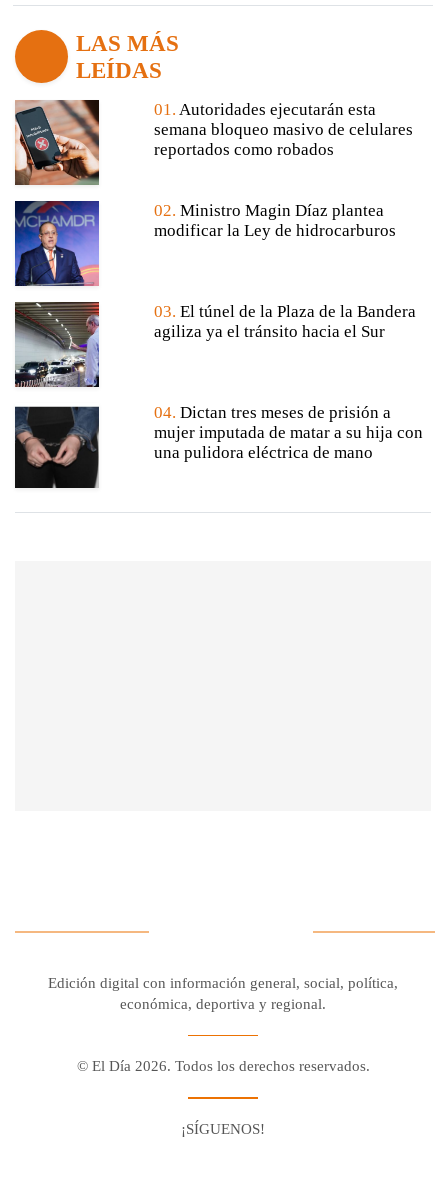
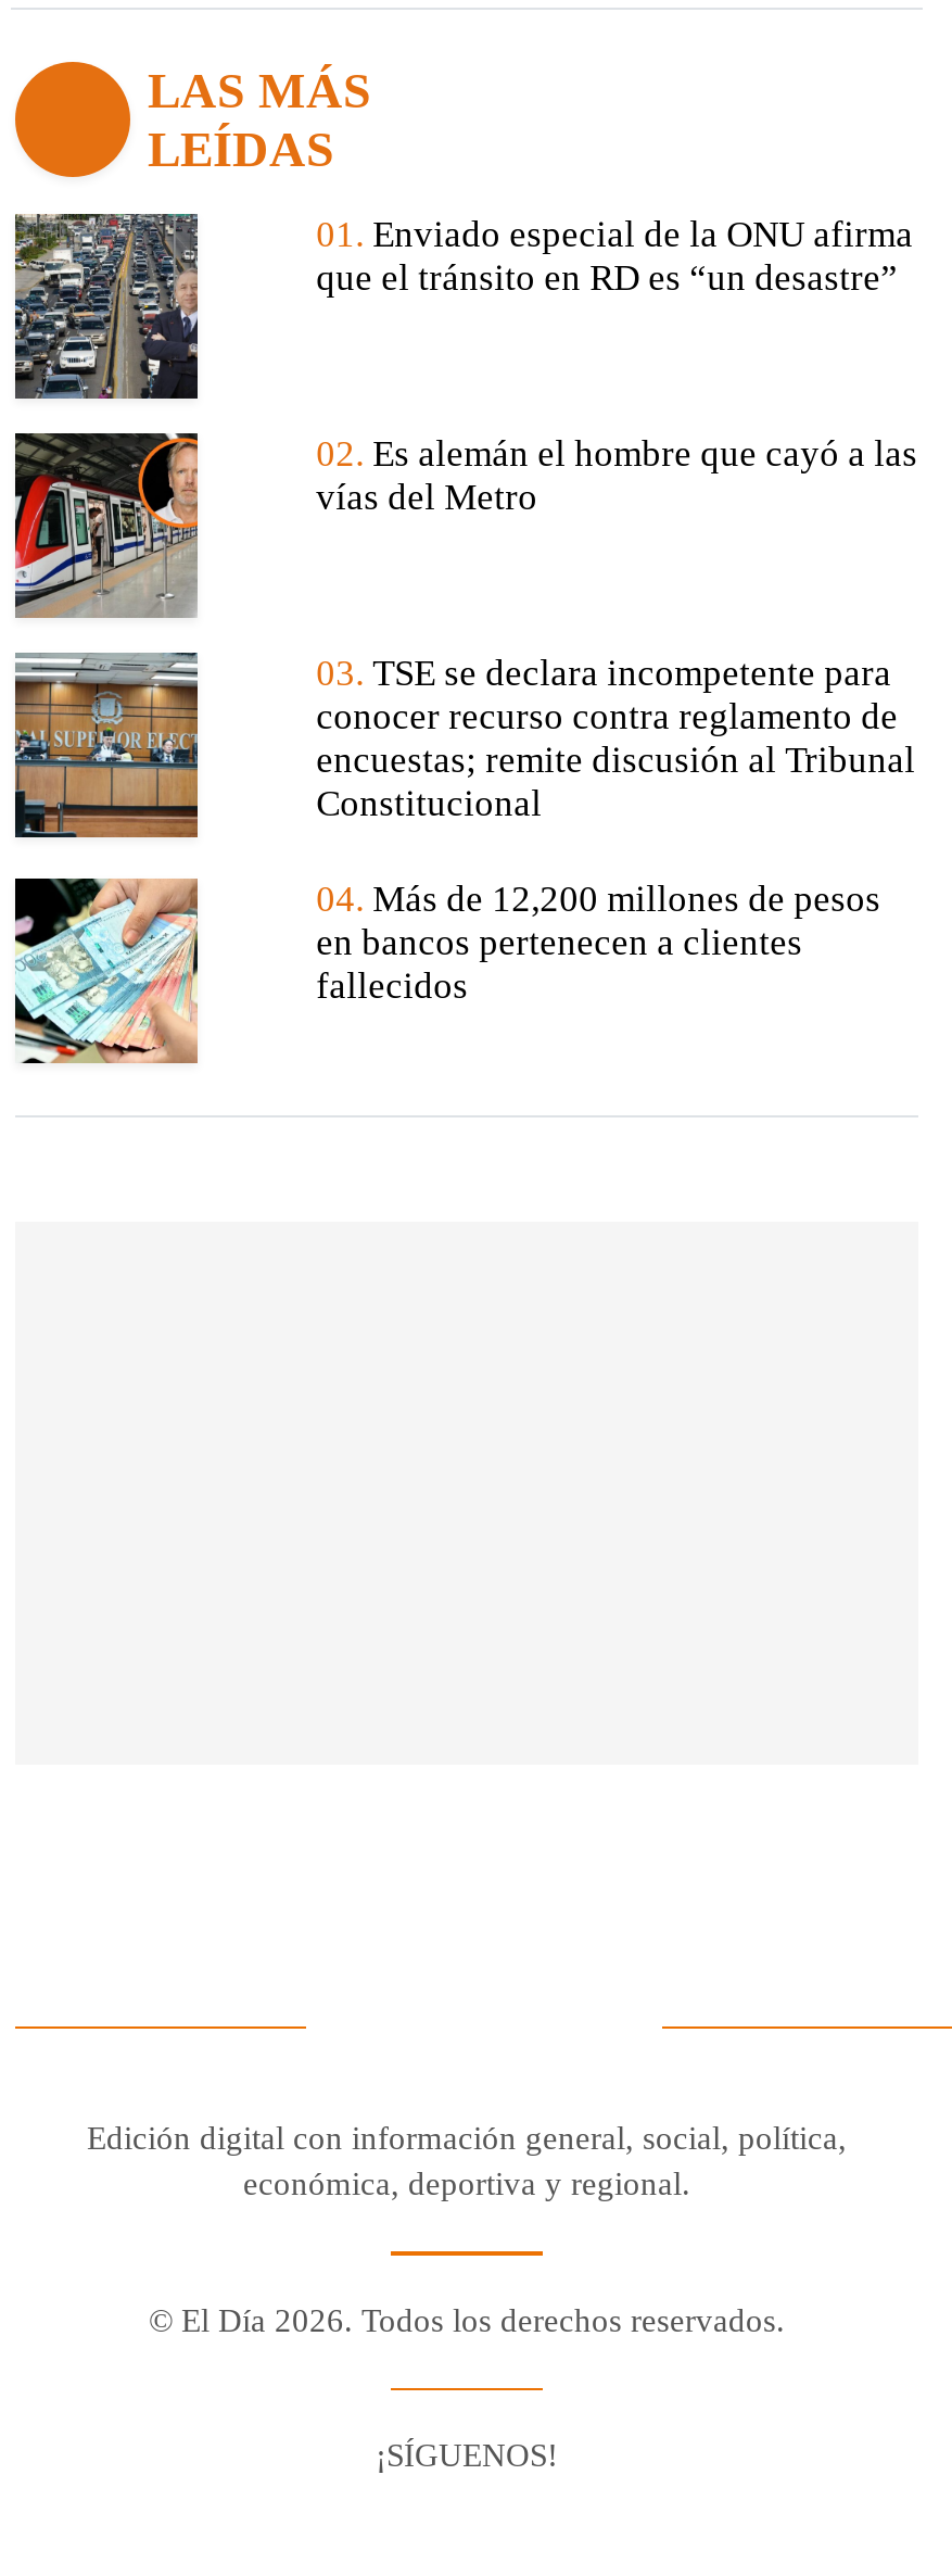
- [image]
+ [image]

- 01. Autoridades ejecutarán esta
- semana bloqueo masivo de celulares
- reportados como robados
+ 01. Enviado especial de la ONU afirma
+ que el tránsito en RD es “un desastre”

- [image]
+ [image]

- 02. Ministro Magin Díaz plantea
- modificar la Ley de hidrocarburos
+ 02. Es alemán el hombre que cayó a las
+ vías del Metro

- [image]
+ [image]

- 03. El túnel de la Plaza de la Bandera
- agiliza ya el tránsito hacia el Sur
+ 03. TSE se declara incompetente para
+ conocer recurso contra reglamento de
+ encuestas; remite discusión al Tribunal
+ Constitucional

- [image]
+ [image]

- 04. Dictan tres meses de prisión a
- mujer imputada de matar a su hija con
- una pulidora eléctrica de mano
+ 04. Más de 12,200 millones de pesos
+ en bancos pertenecen a clientes
+ fallecidos
